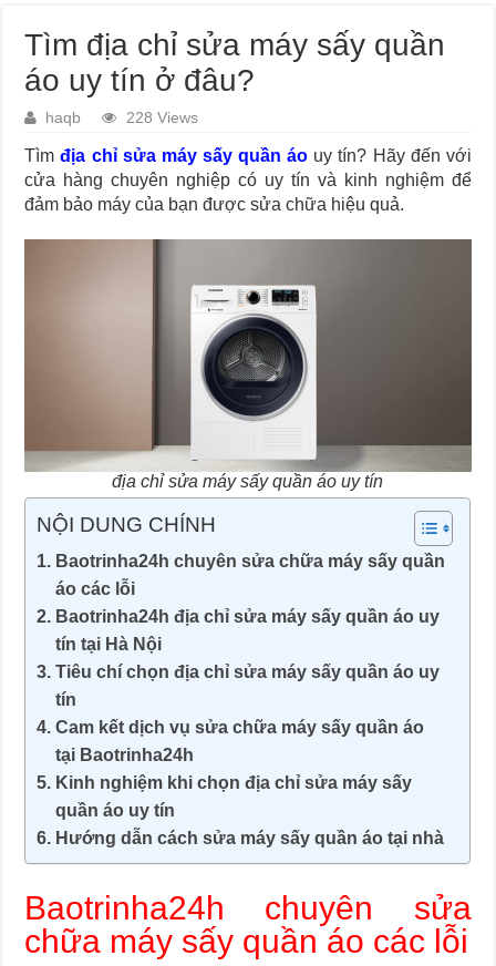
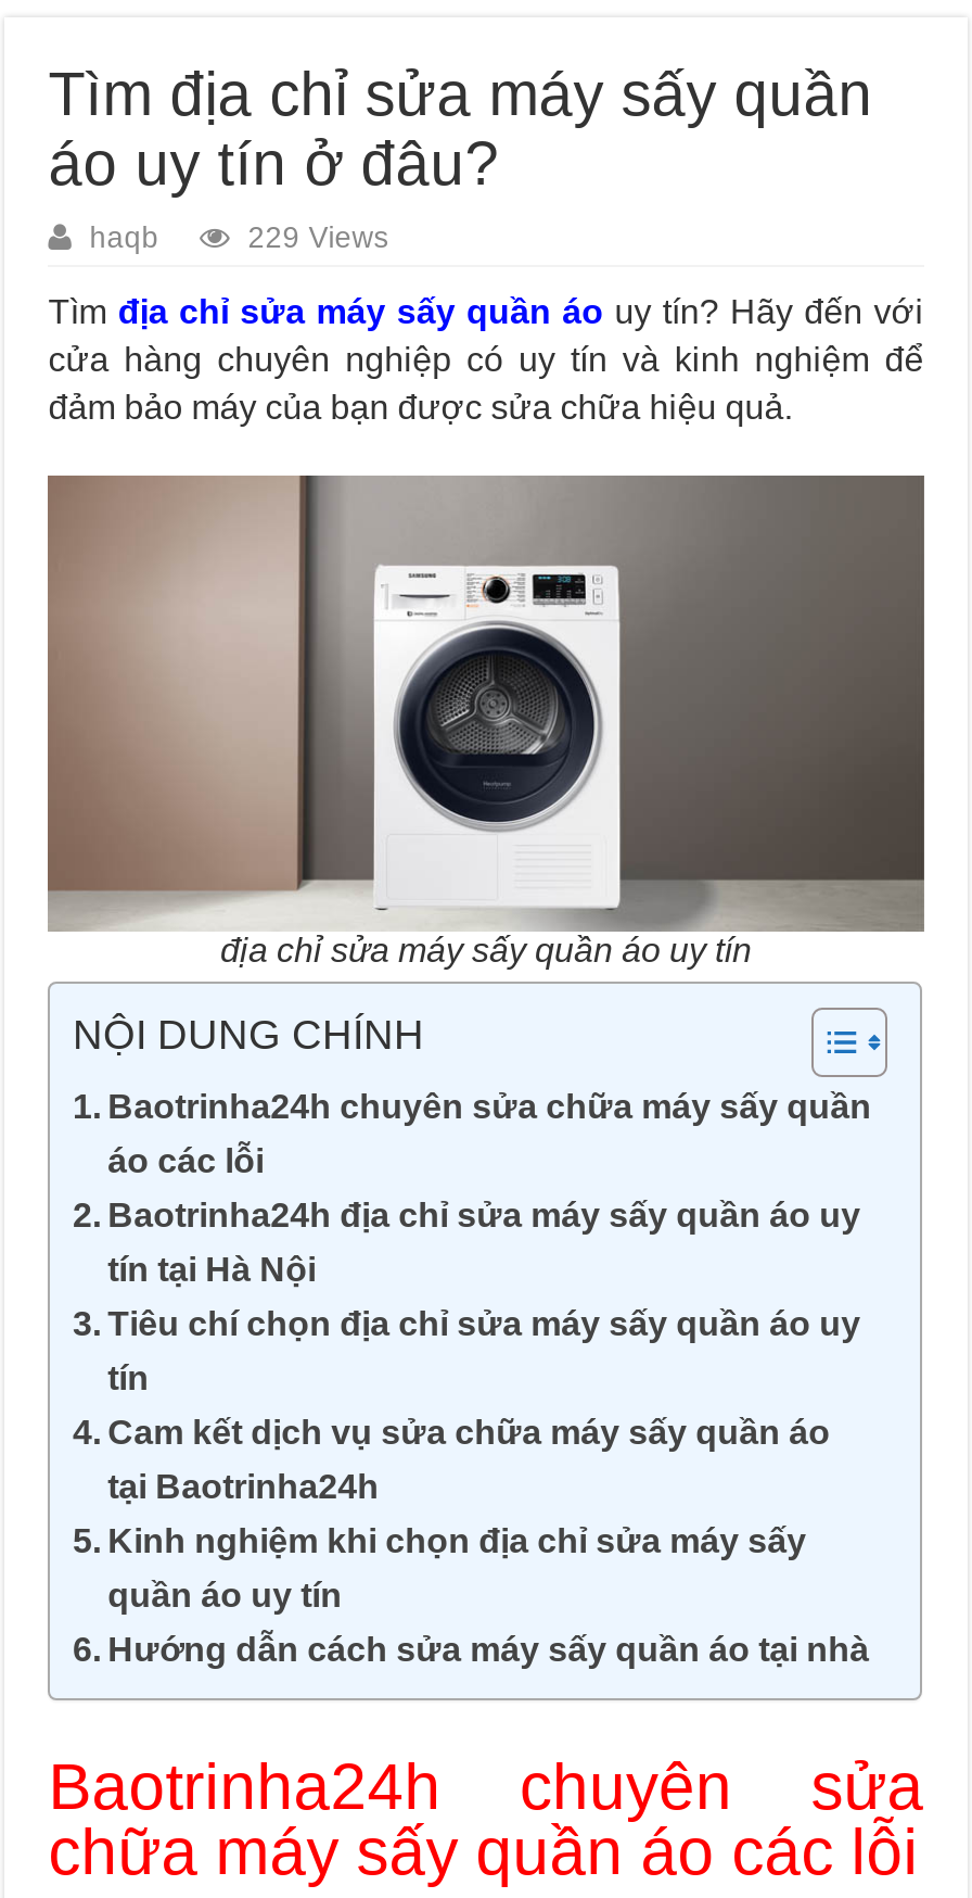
- 228 Views
+ 229 Views
